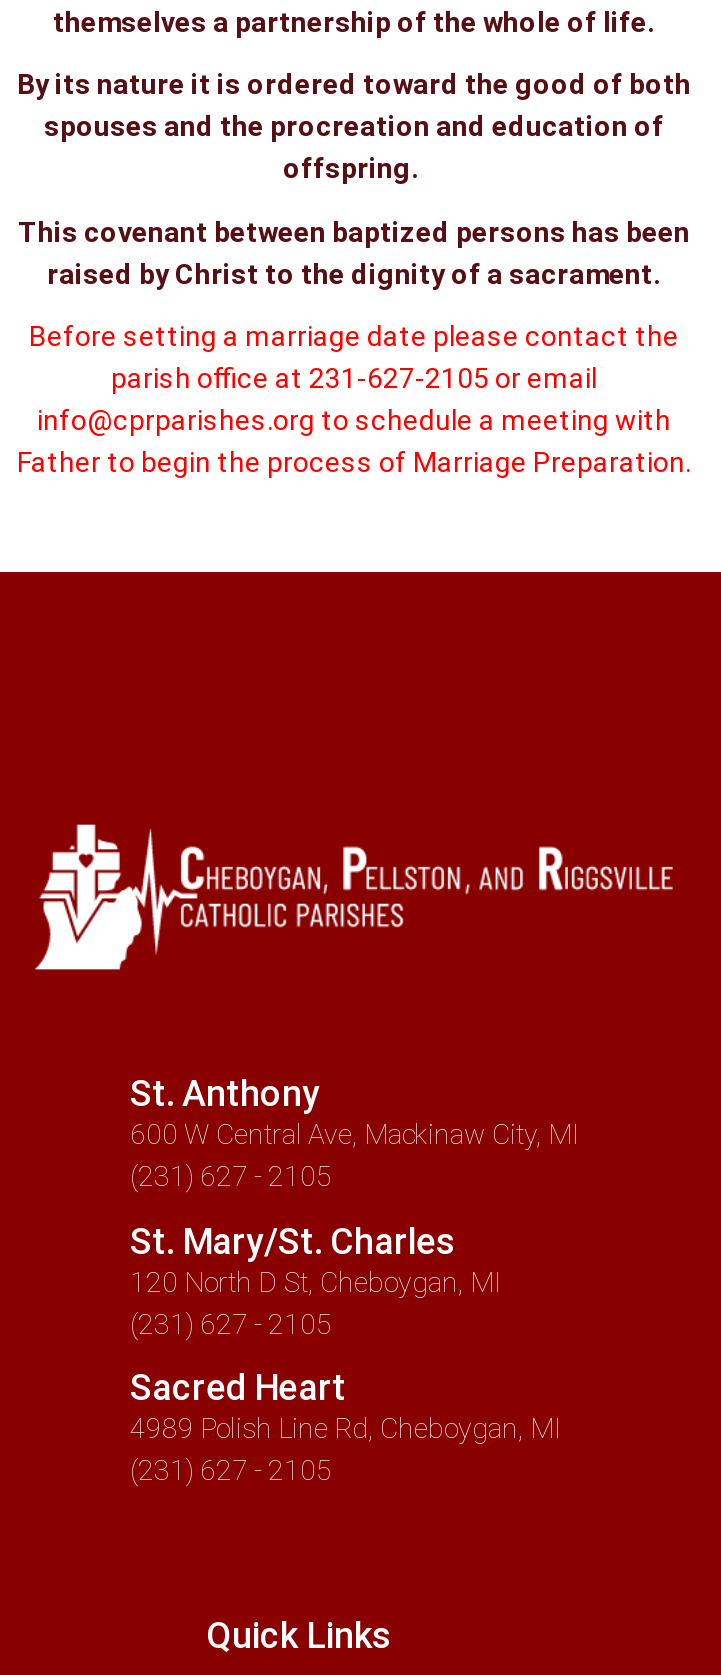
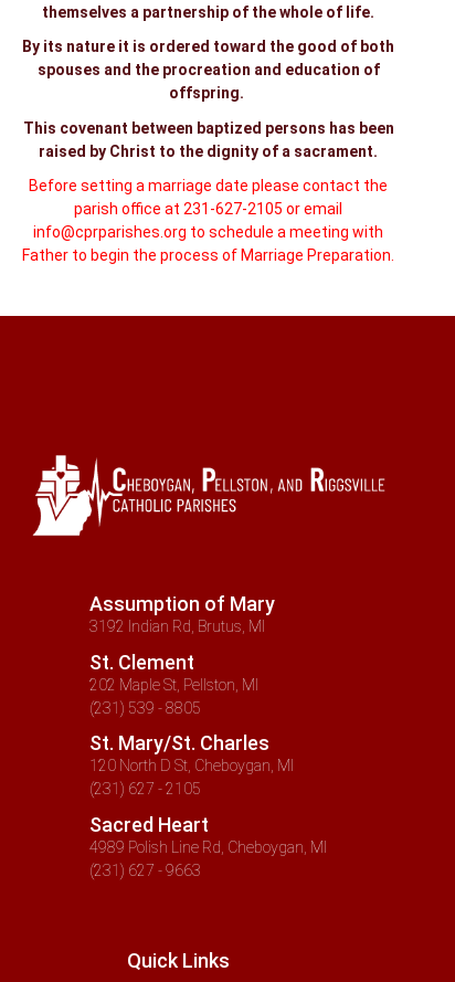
- St. Anthony
- 600 W Central Ave, Mackinaw City, MI
- (231) 627 - 2105
+ Assumption of Mary
+ 3192 Indian Rd, Brutus, MI
+ St. Clement
+ 202 Maple St, Pellston, MI
+ (231) 539 - 8805

- (231) 627 - 2105
+ (231) 627 - 9663
